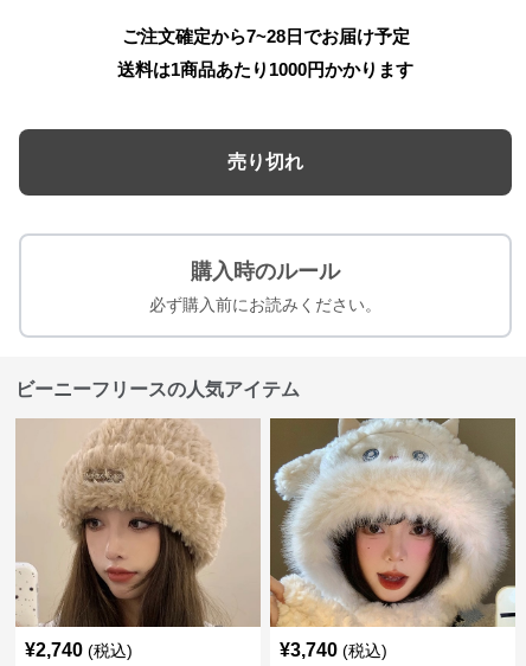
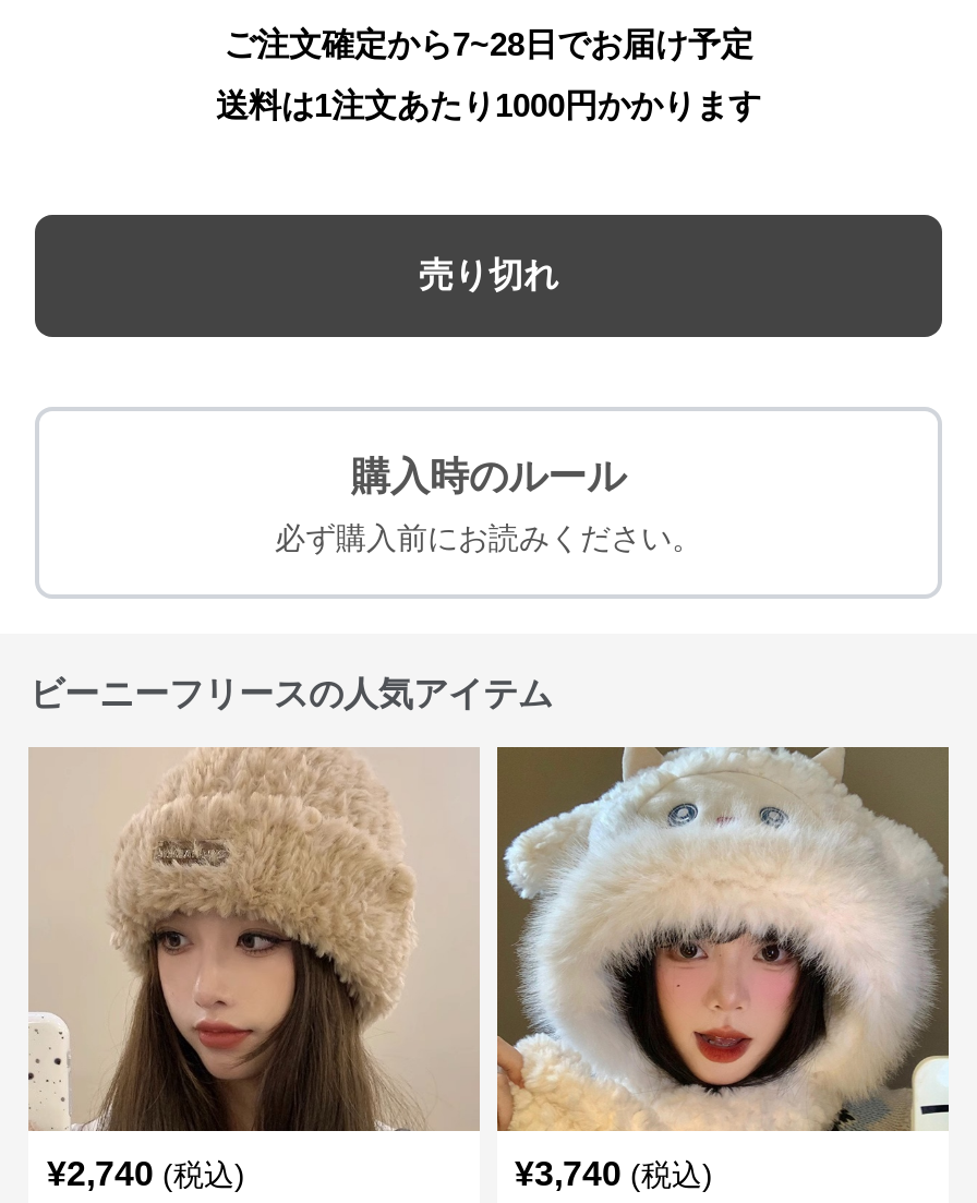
- 送料は1商品あたり1000円かかります
+ 送料は1注文あたり1000円かかります
